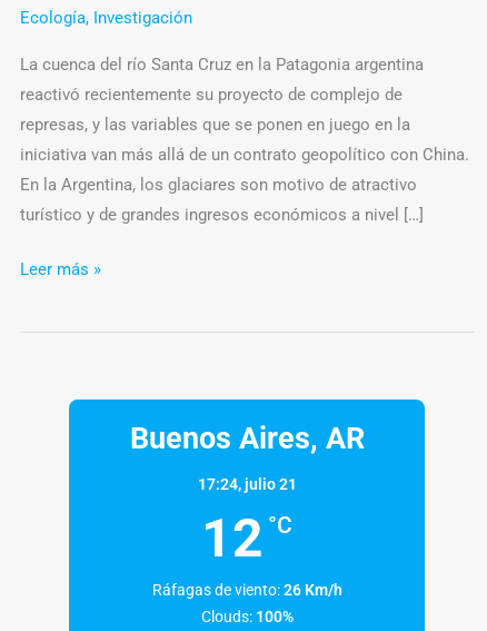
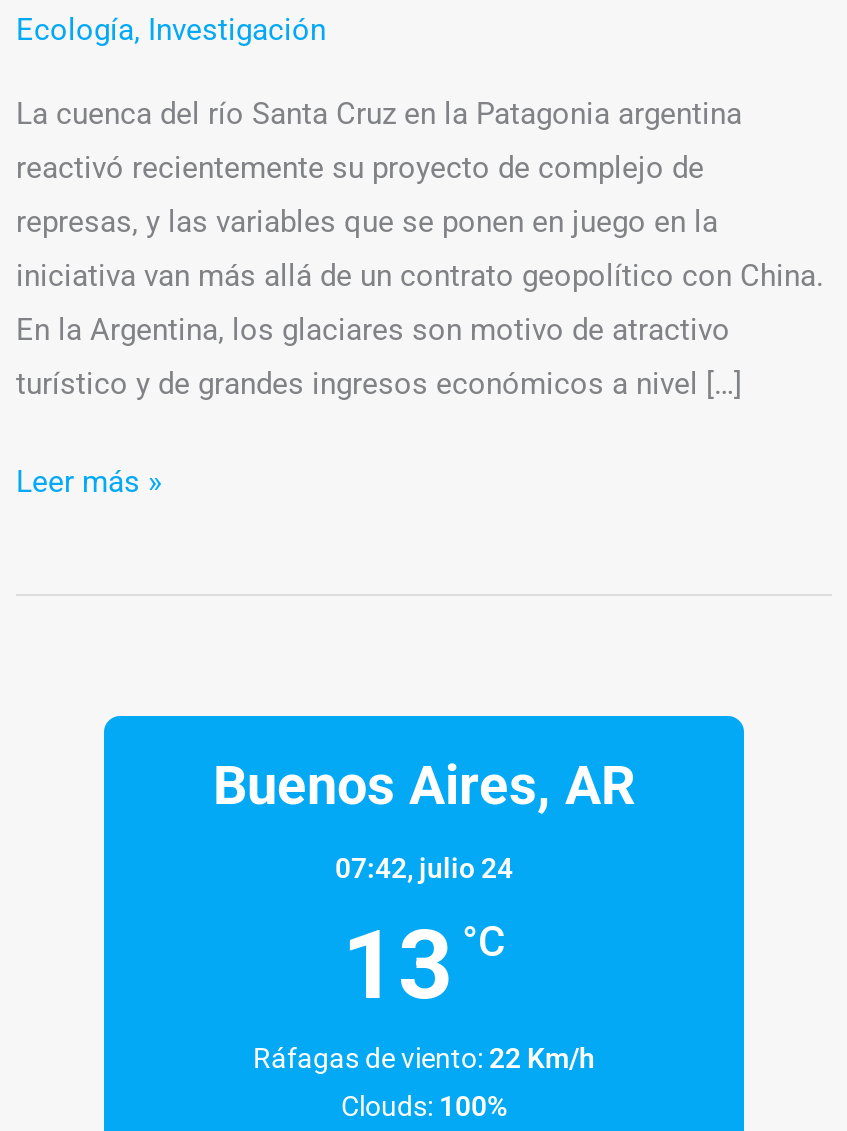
- 17:24, julio 21
+ 07:42, julio 24

- 12 °C
+ 13 °C

- Ráfagas de viento: 26 Km/h
+ Ráfagas de viento: 22 Km/h
